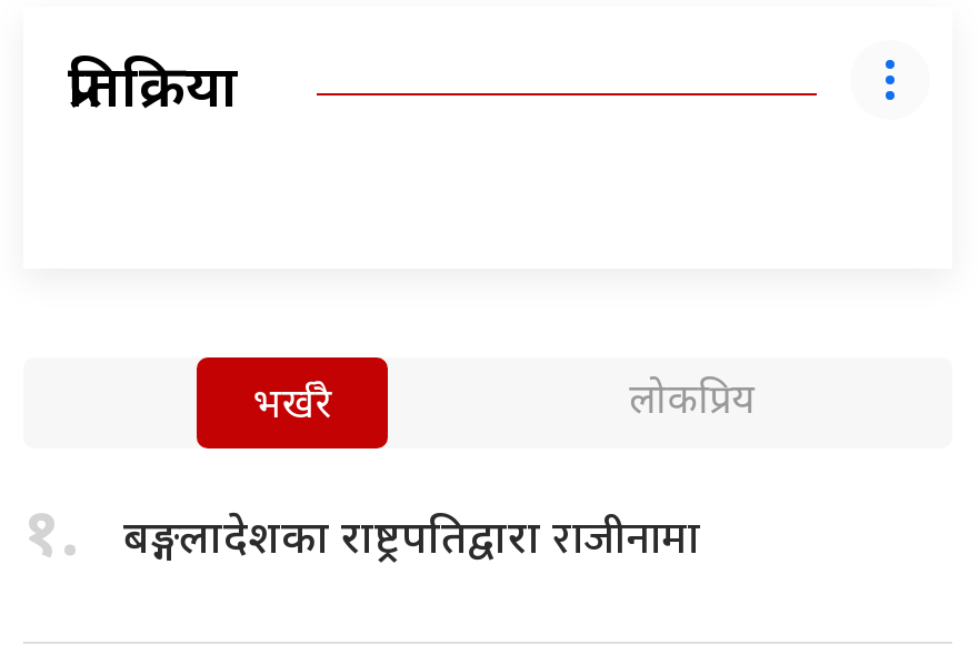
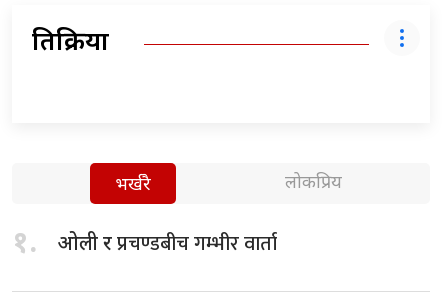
- बङ्गलादेशका राष्ट्रपतिद्वाराराजीनामा
+ ओली रप्रचण्डबीच गम्भीर वार्ता
